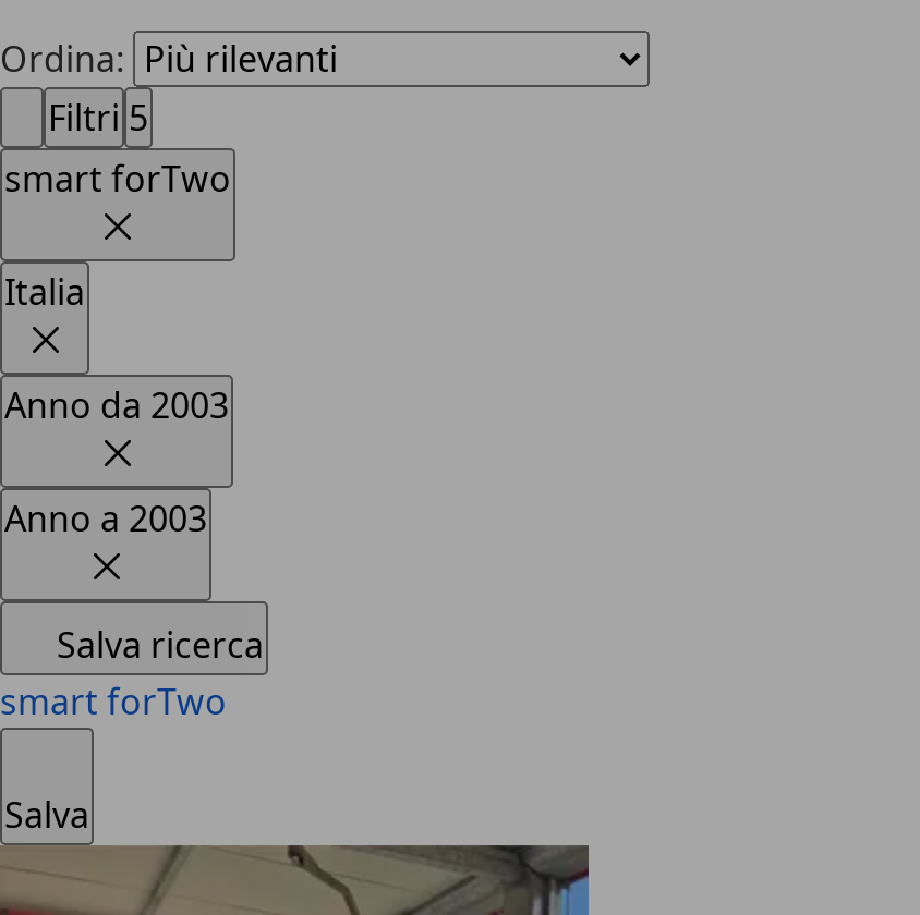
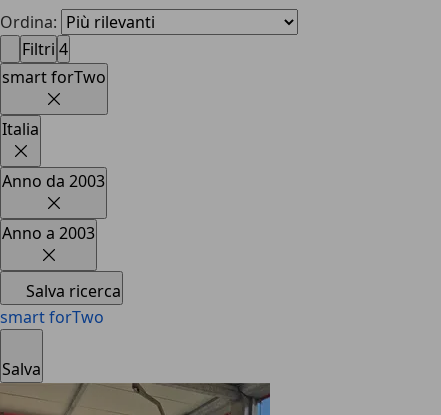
- Filtri 5
+ Filtri 4
